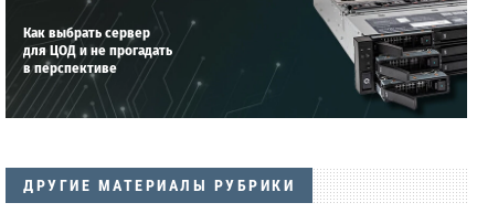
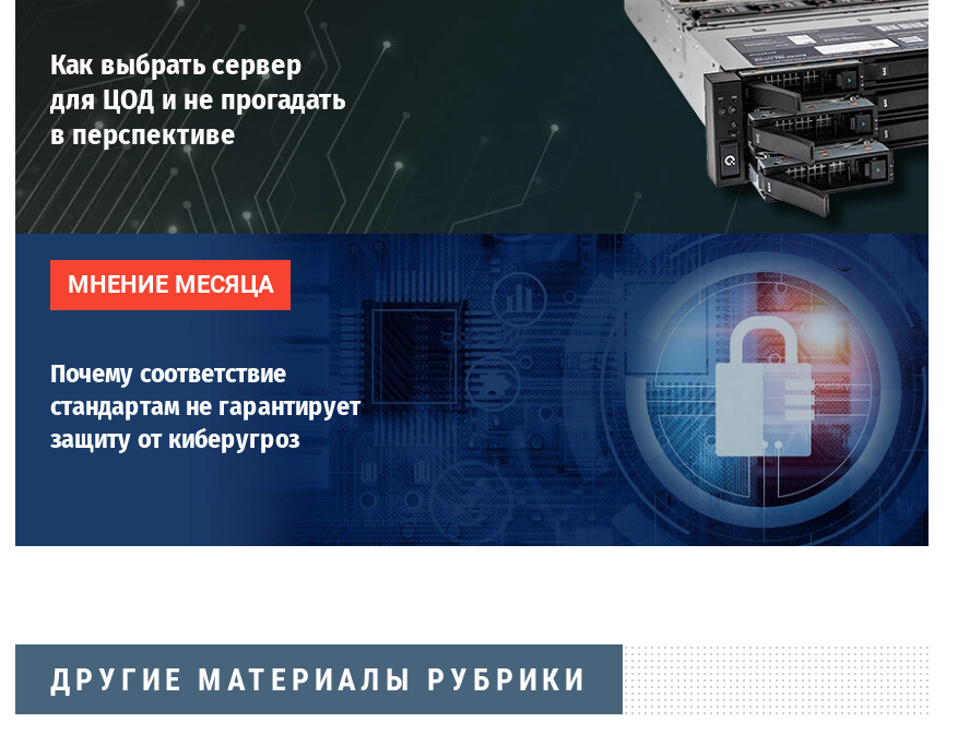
+ [image]
+ МНЕНИЕ МЕСЯЦА
+ Почему соответствие
+ стандартам не гарантирует
+ защиту от киберугроз
